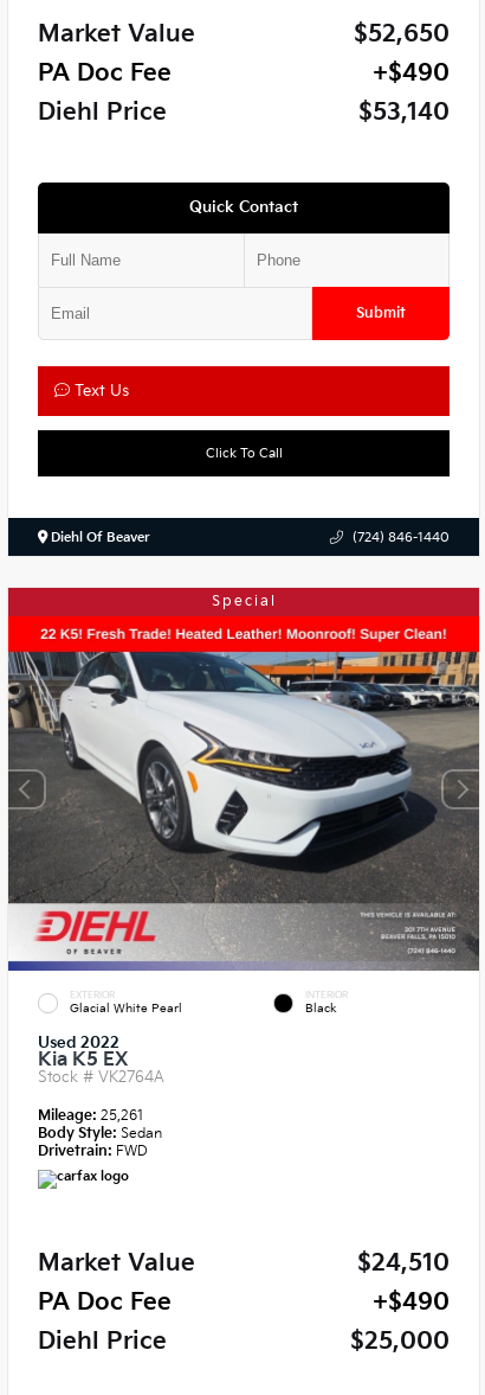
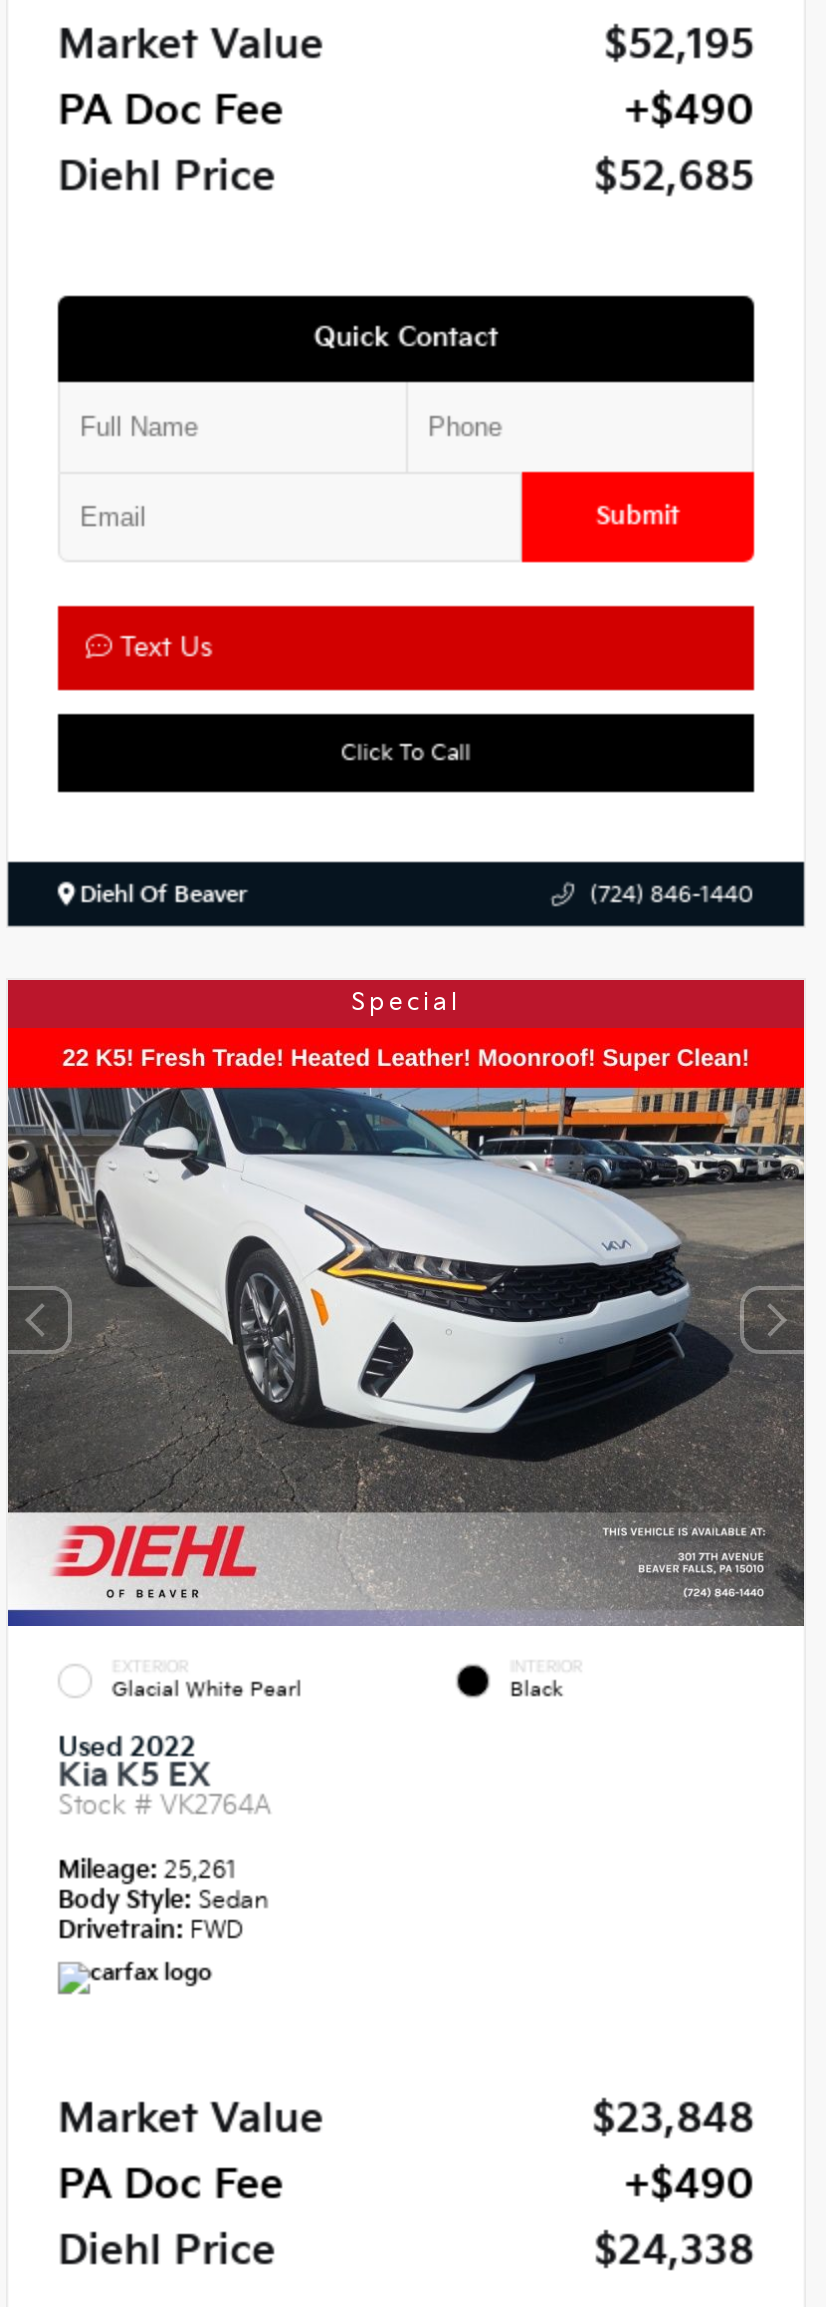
- $52,650
+ $52,195

- $53,140
+ $52,685

- $24,510
+ $23,848

- $25,000
+ $24,338
